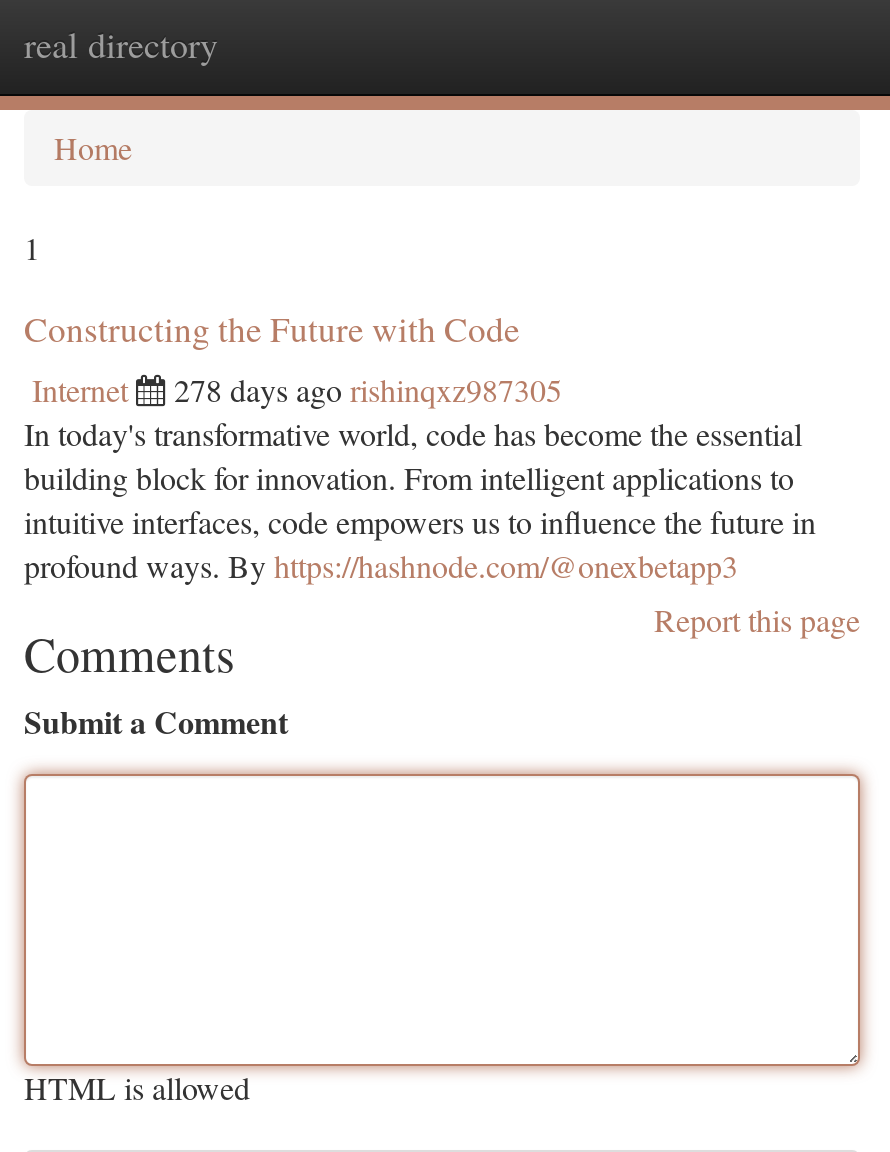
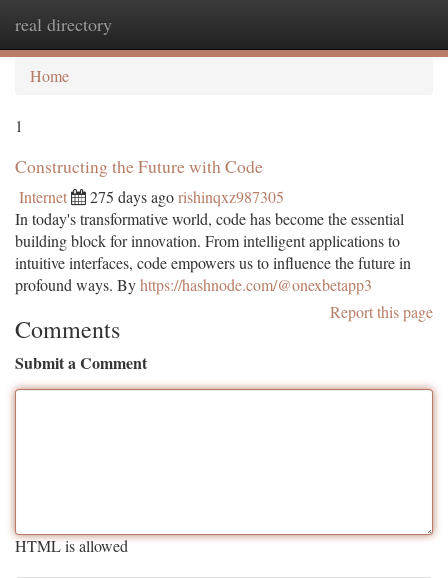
- 278 days ago rishinqxz987305
+ 275 days ago rishinqxz987305
